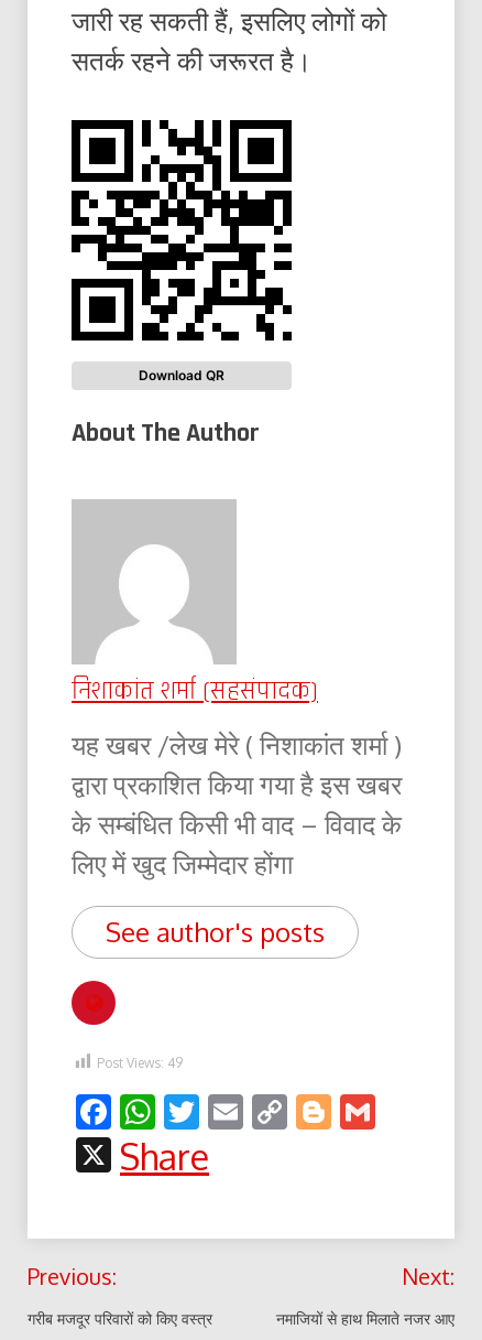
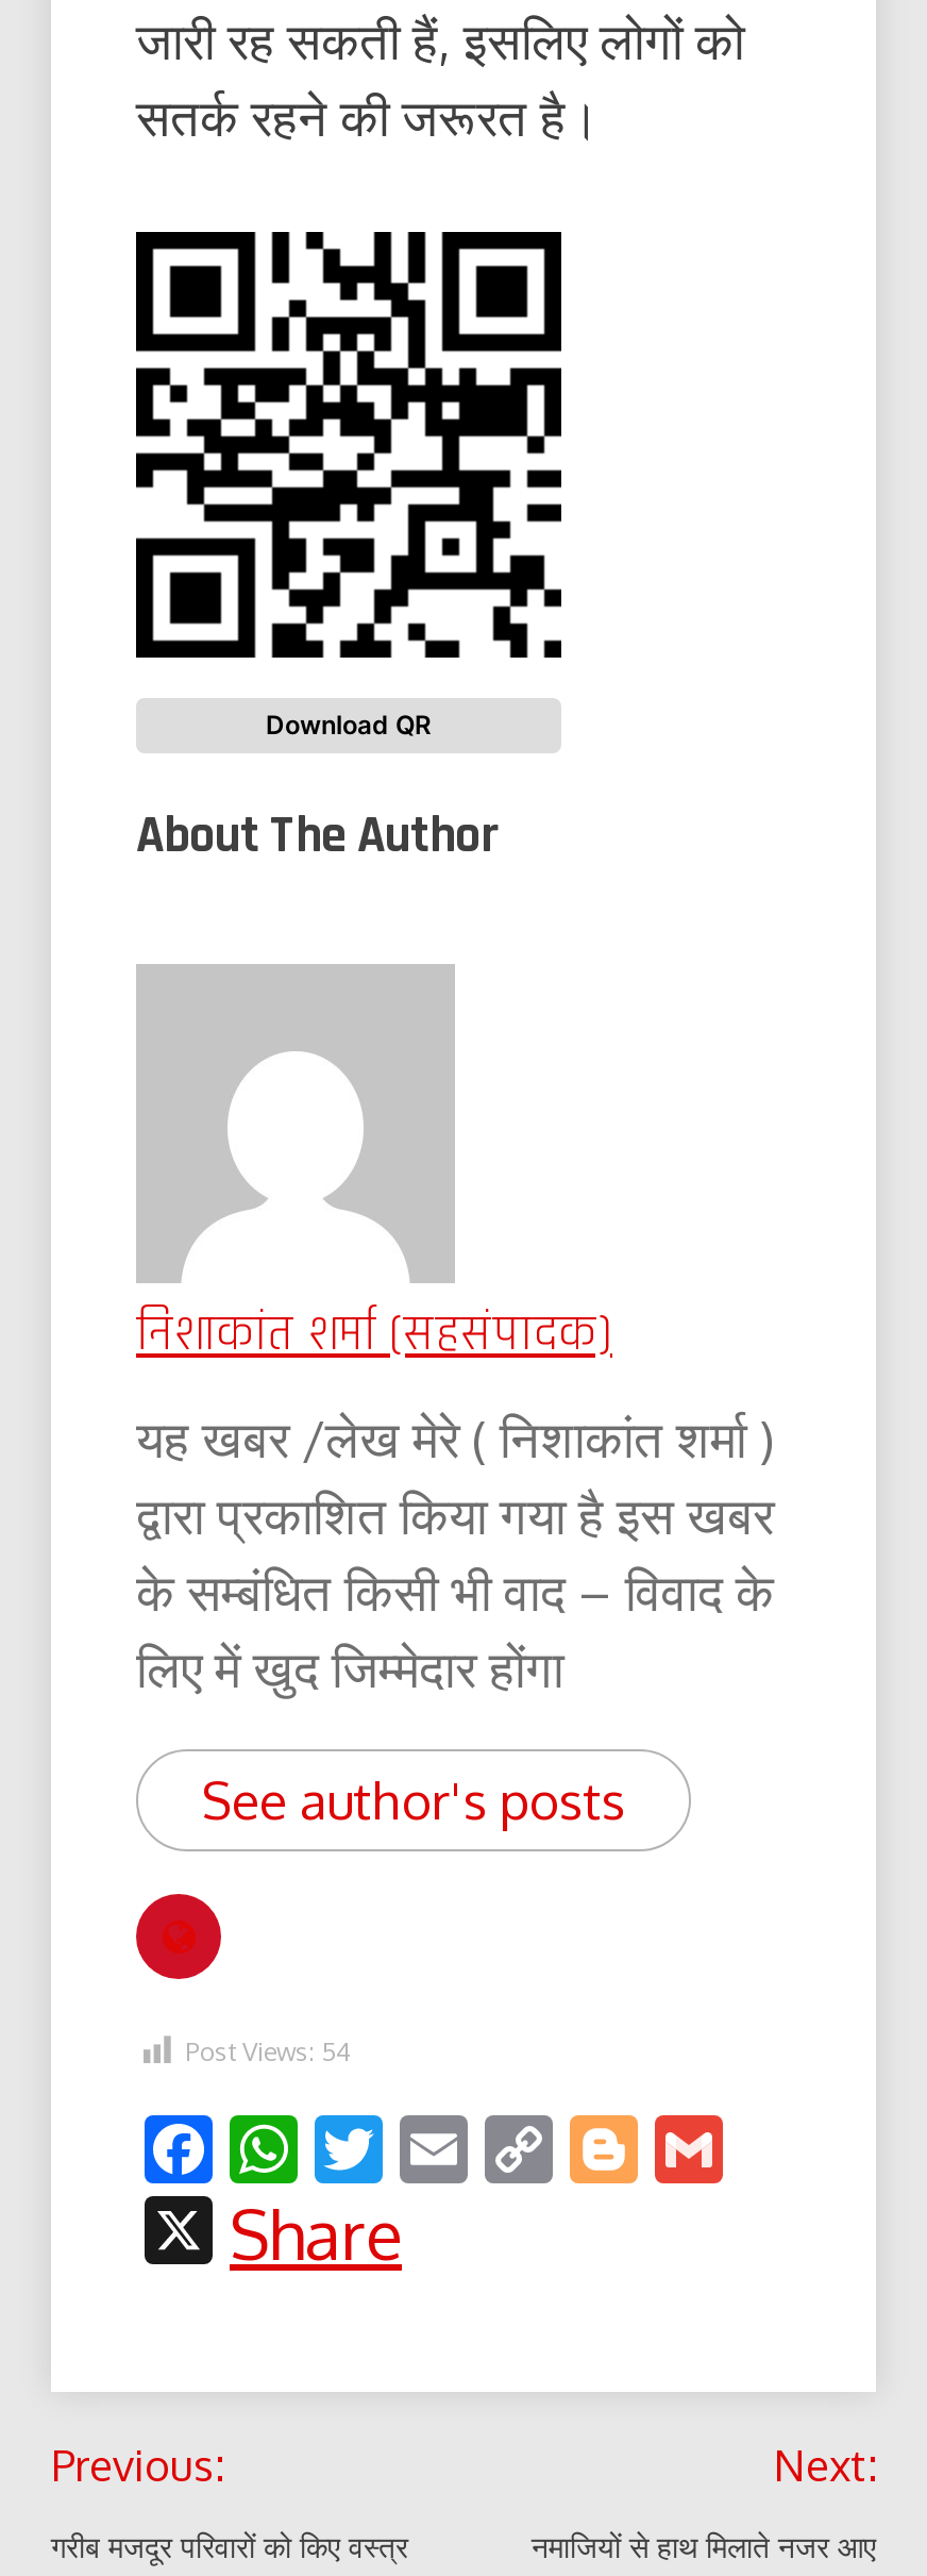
- Post Views: 49
+ Post Views: 54
